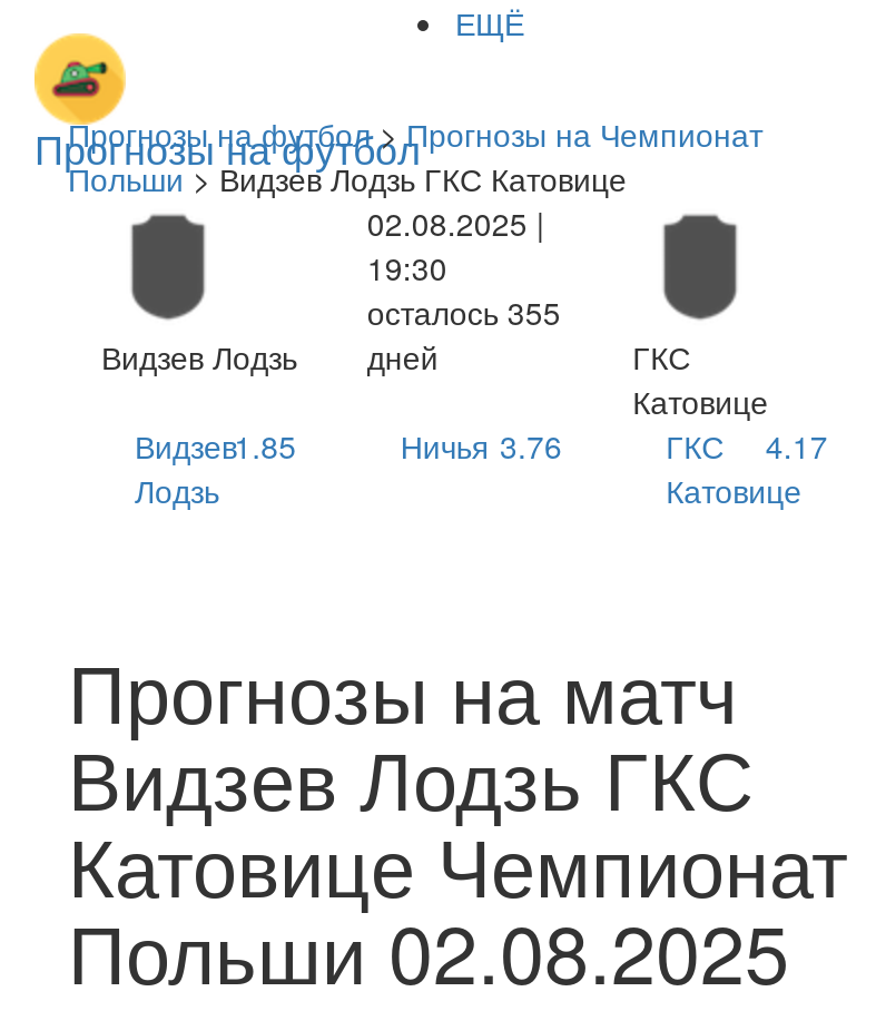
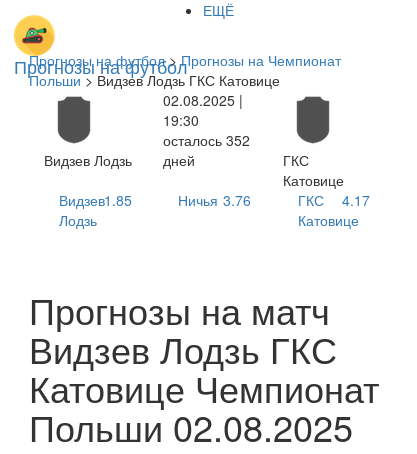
- осталось 355
+ осталось 352
